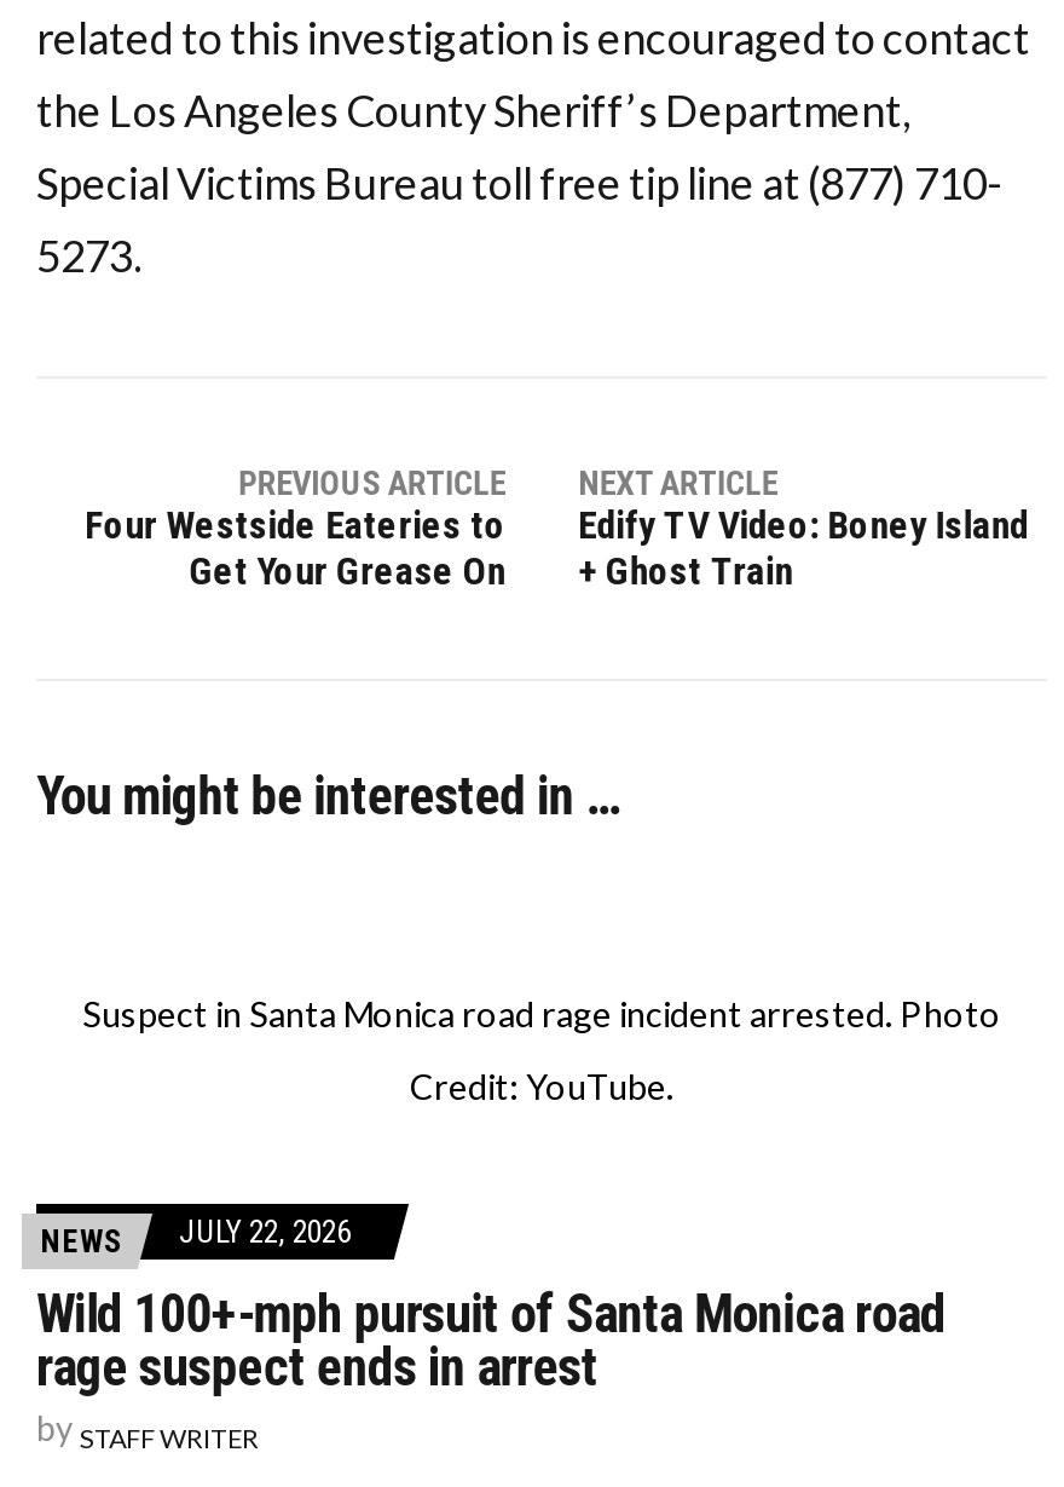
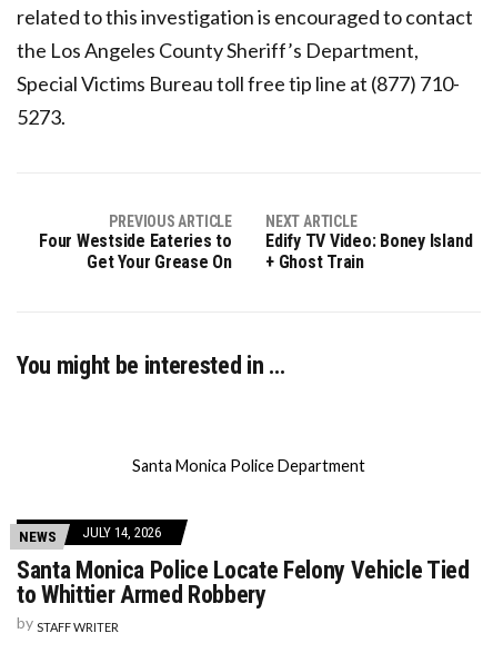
- Suspect in Santa Monica road rage incident arrested. Photo
- Credit: YouTube.
+ Santa Monica Police Department

- NEWS JULY 22, 2026
+ NEWS JULY 14, 2026

- Wild 100+-mph pursuit of Santa Monica road
- rage suspect ends in arrest
+ Santa Monica Police Locate Felony Vehicle Tied
+ to Whittier Armed Robbery
